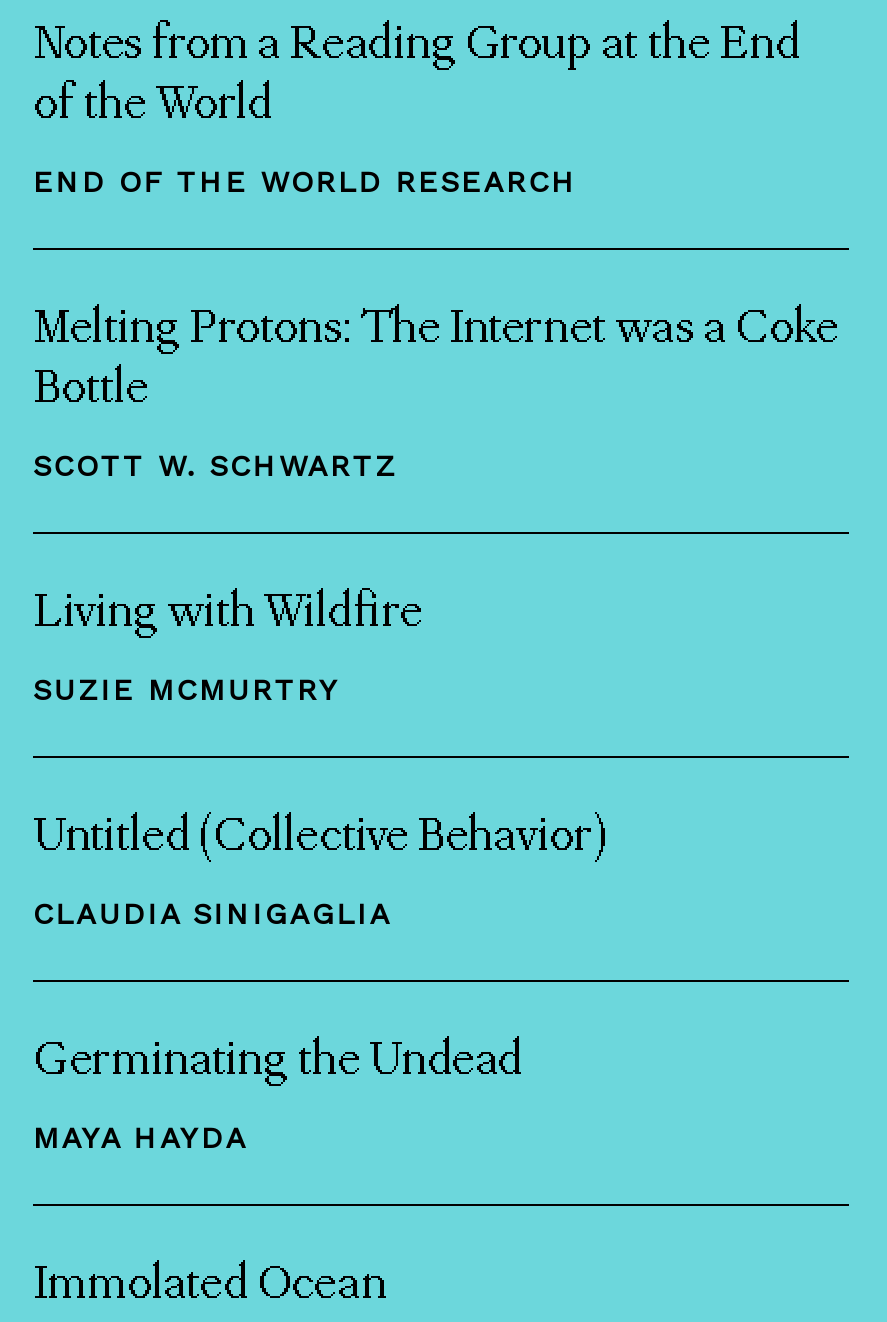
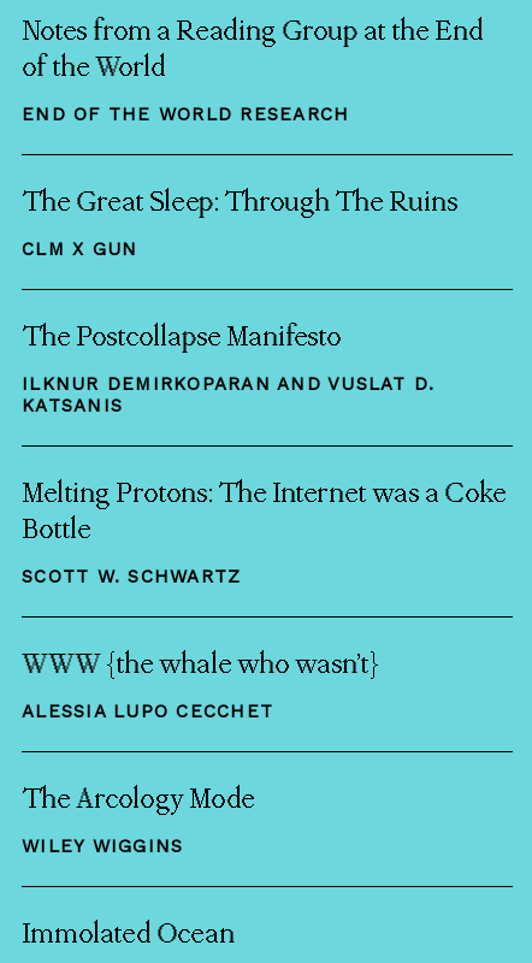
+ The Great Sleep: Through The Ruins
+ CLM X GUN
+ The Postcollapse Manifesto
+ ILKNUR DEMIRKOPARAN AND VUSLAT D.
+ KATSANIS

moved down: Melting Protons: The Internet was a Coke | Bottle | SCOTT W. SCHWARTZ

- Living with Wildfire
- SUZIE MCMURTRY
- Untitled (Collective Behavior)
- CLAUDIA SINIGAGLIA
- Germinating the Undead
- MAYA HAYDA
+ WWW {the whale who wasn’t}
+ ALESSIA LUPO CECCHET
+ The Arcology Mode
+ WILEY WIGGINS
